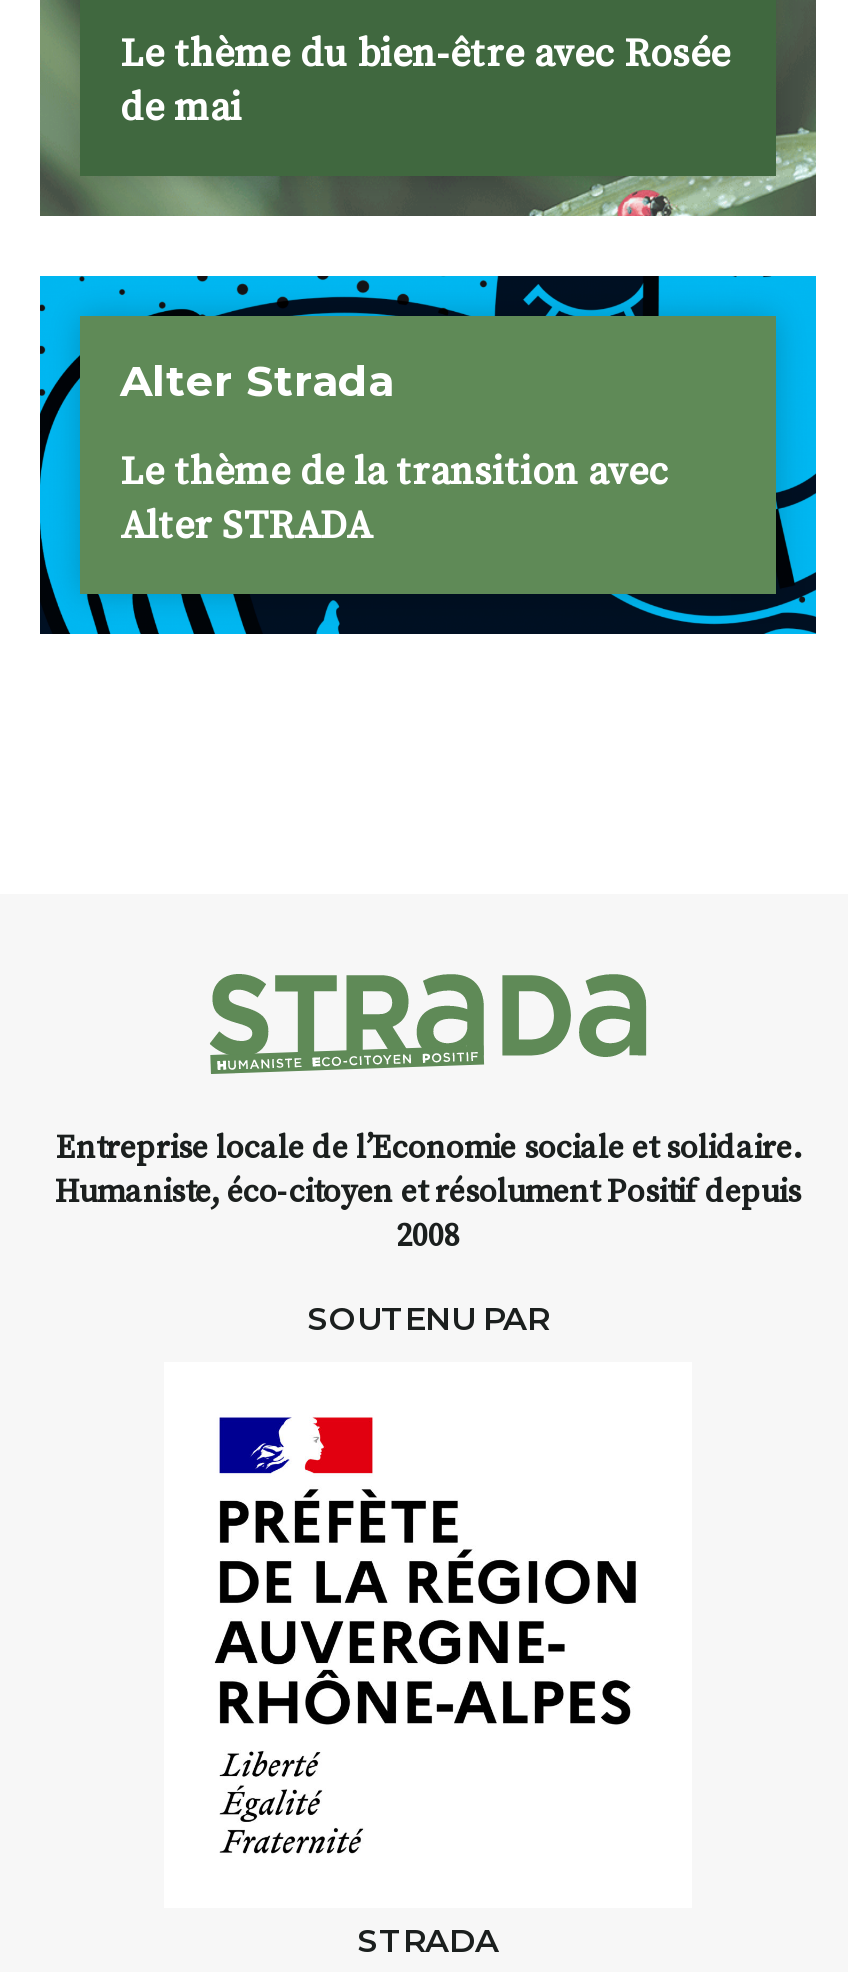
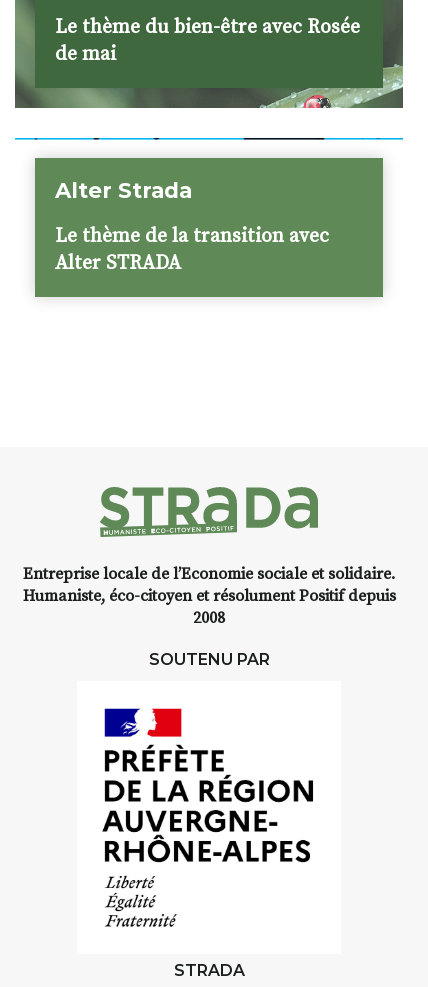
- [image]
+ [image]
